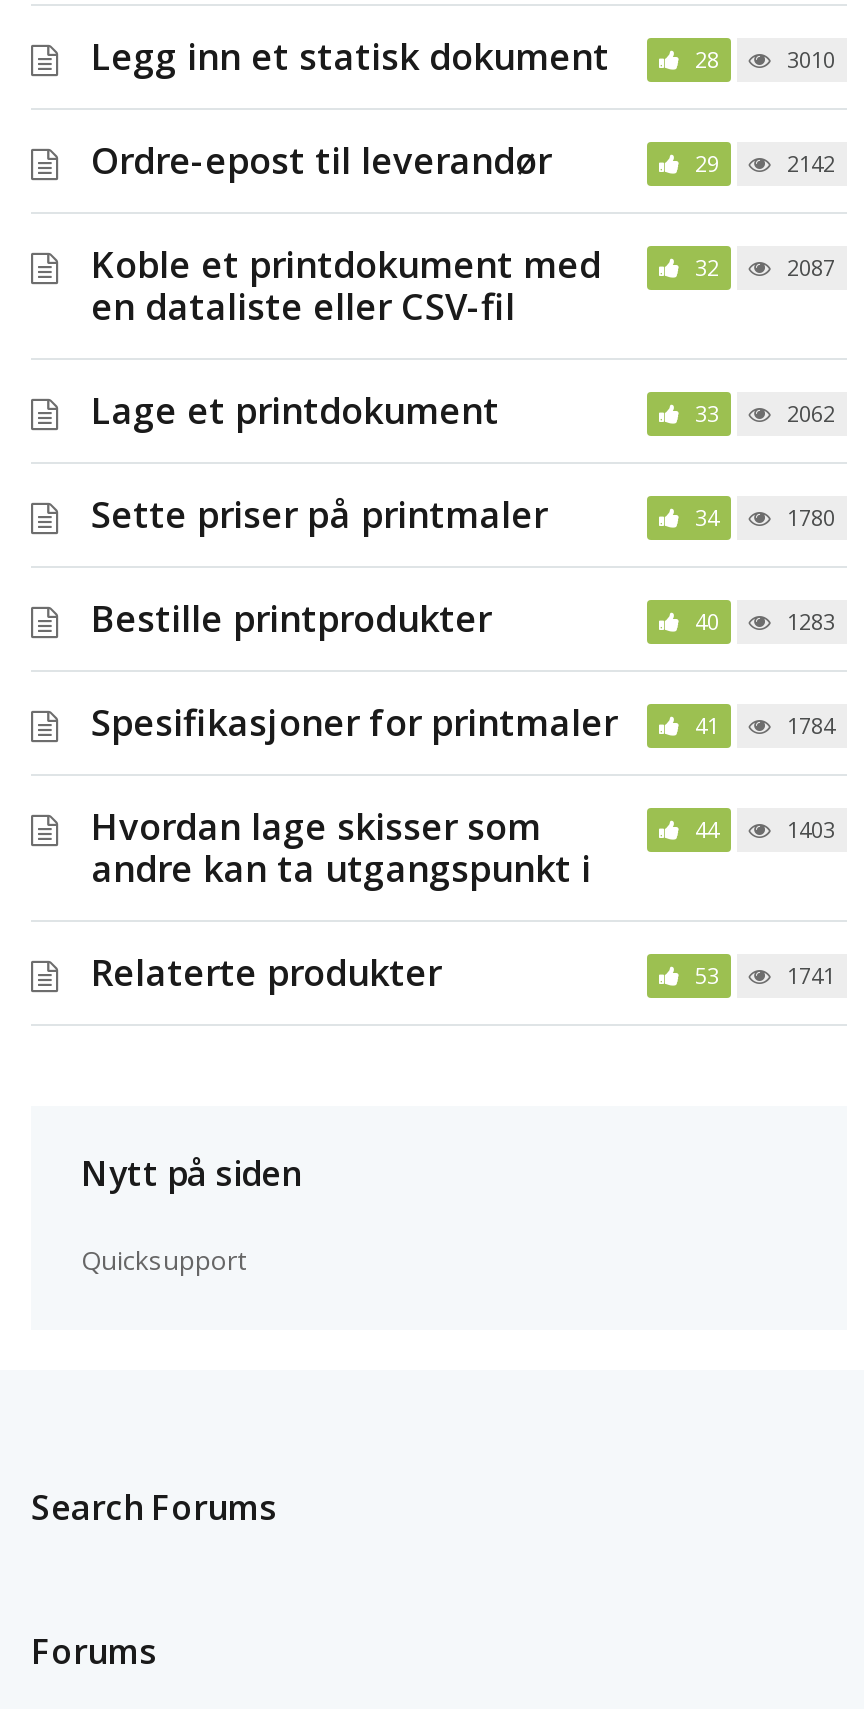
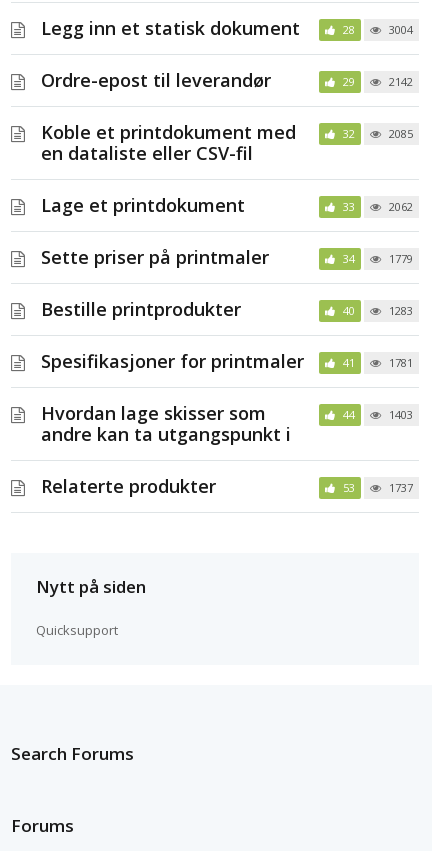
- 3010
+ 3004

- 2087
+ 2085

- 1780
+ 1779

- 1784
+ 1781

- 1741
+ 1737
